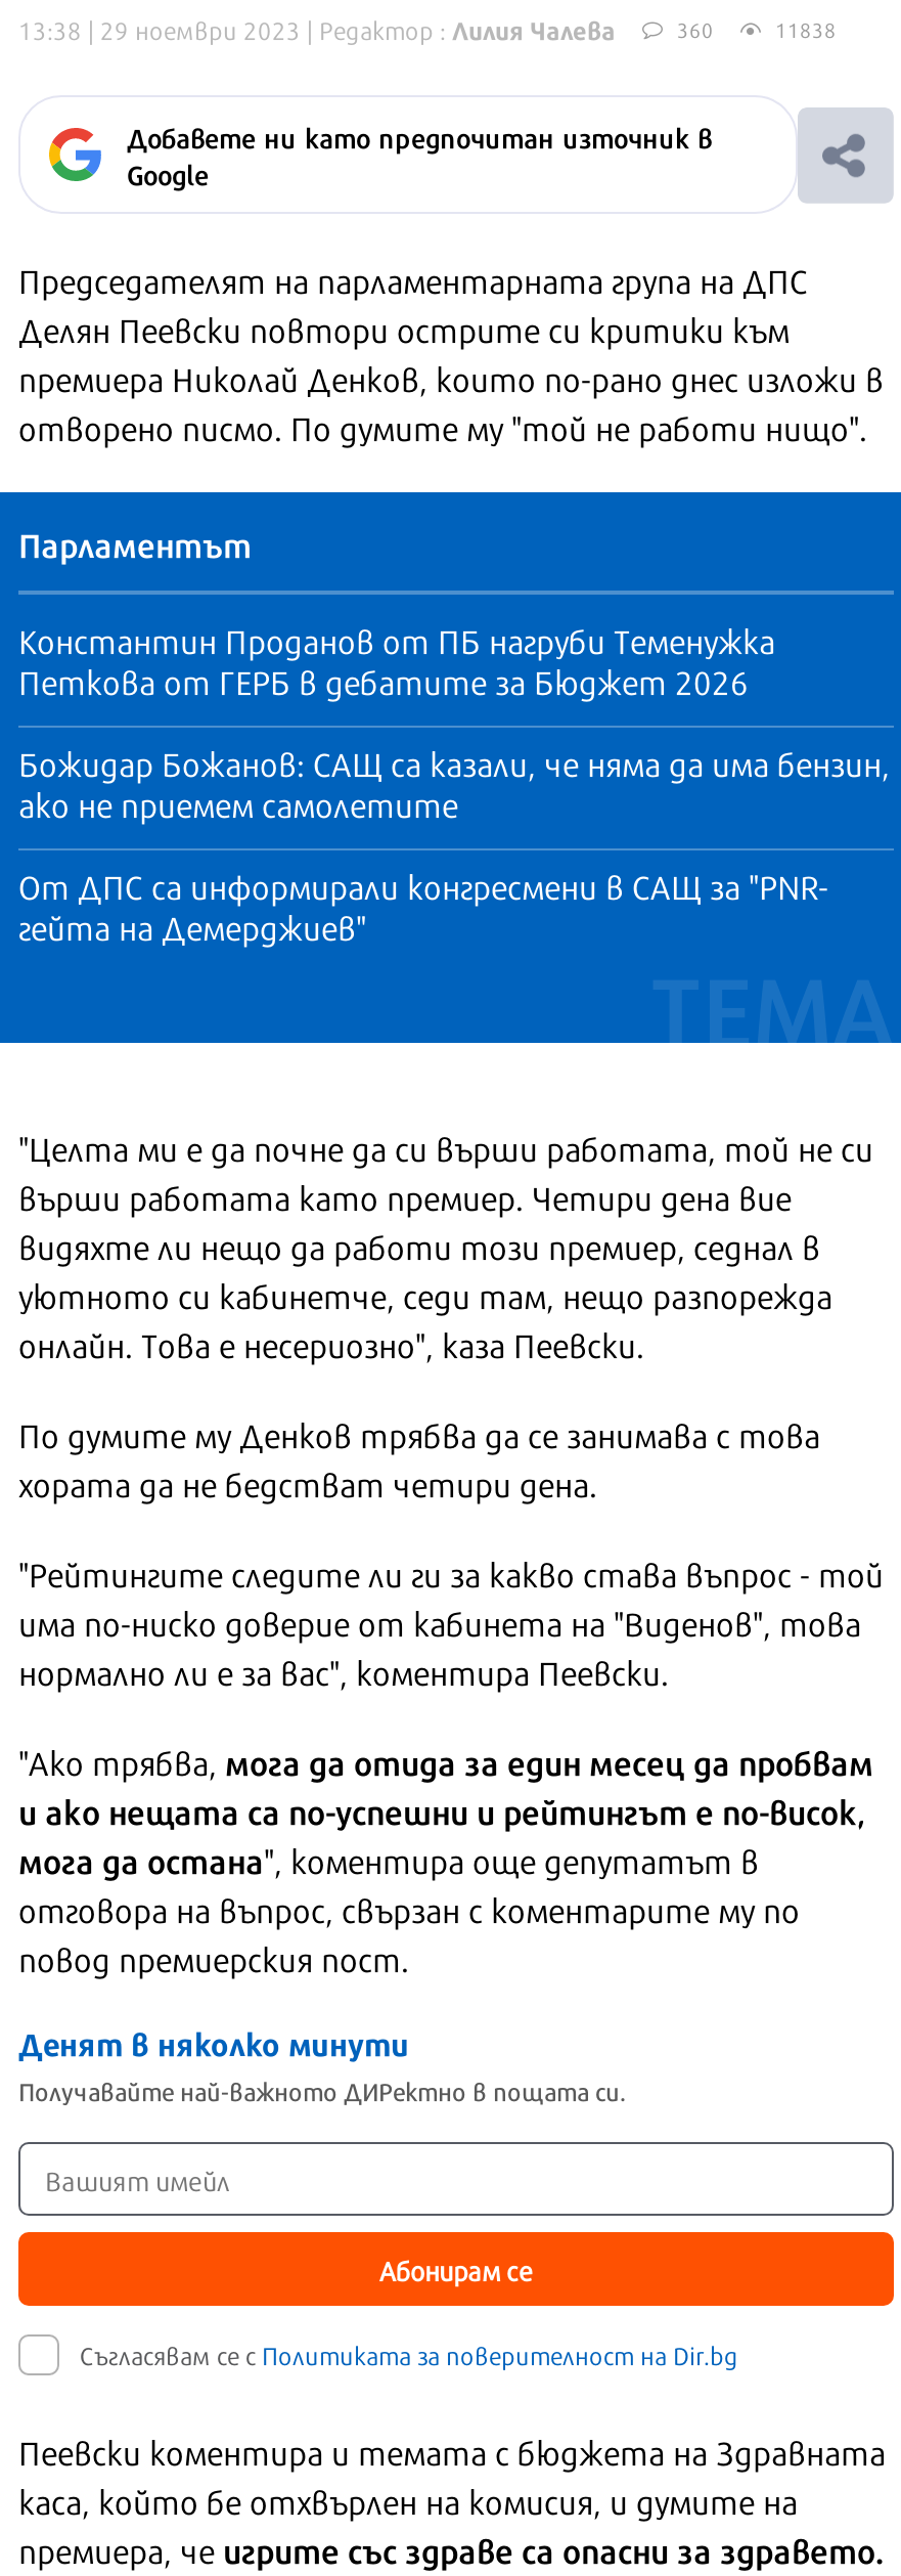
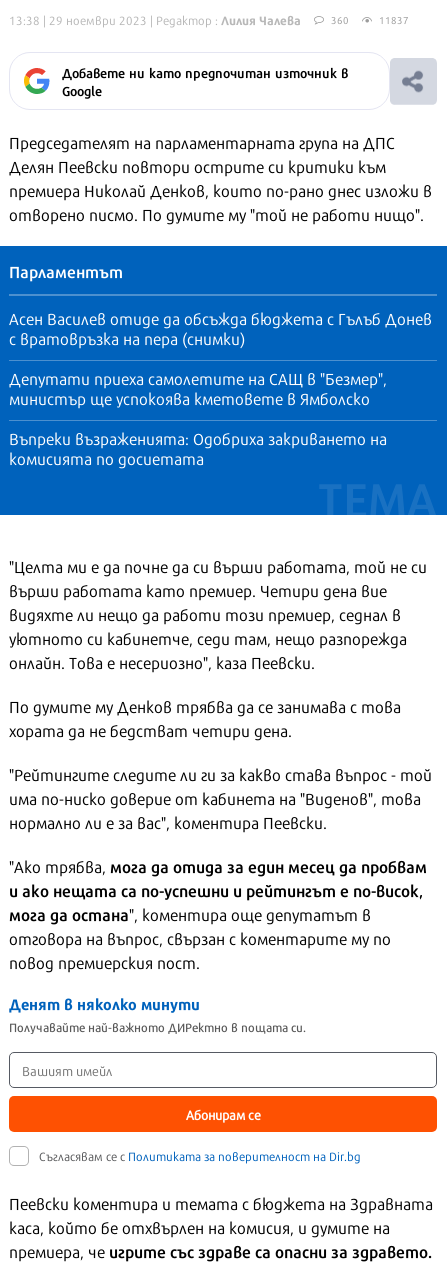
- 11838
+ 11837

- Константин Проданов от ПБ нагруби Теменужка
- Петкова от ГЕРБ в дебатите за Бюджет 2026
+ Асен Василев отиде да обсъжда бюджета с Гълъб Донев
+ с вратовръзка на пера (снимки)

- Божидар Божанов: САЩ са казали, че няма да има бензин,
- ако не приемем самолетите
+ Депутати приеха самолетите на САЩ в "Безмер",
+ министър ще успокоява кметовете в Ямболско

- От ДПС са информирали конгресмени в САЩ за "PNR-
- гейта на Демерджиев"
+ Въпреки възраженията: Одобриха закриването на
+ комисията по досиетата
